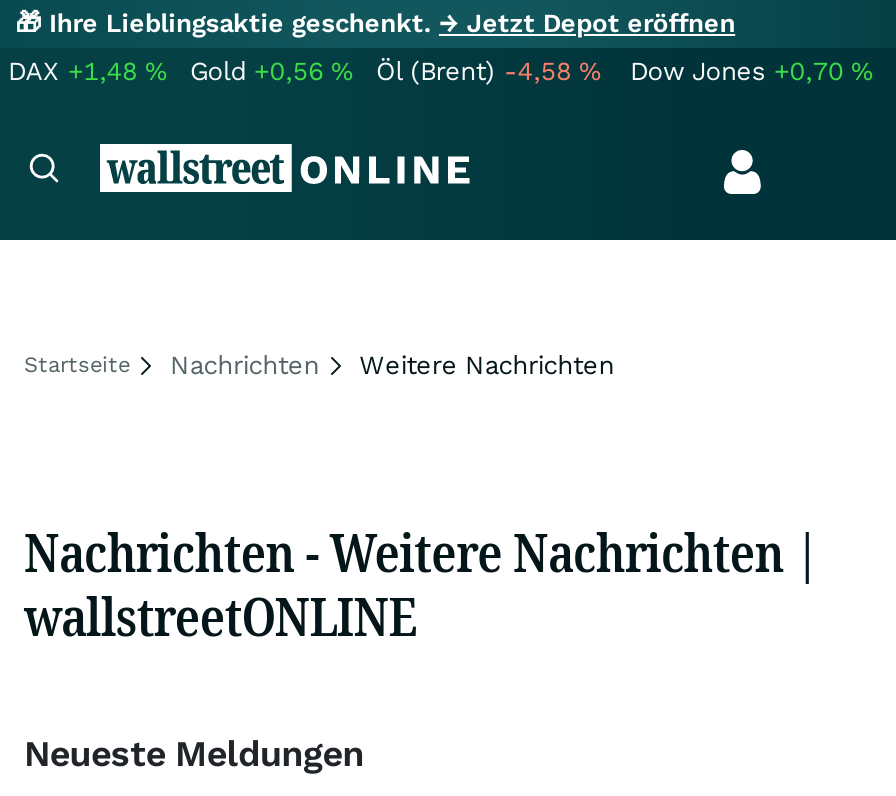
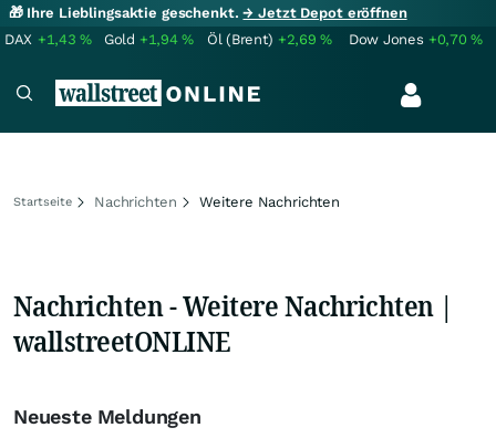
- DAX +1,48%
+ DAX +1,43%

- Gold +0,56%
+ Gold +1,94%

- Öl (Brent) -4,58%
+ Öl (Brent) +2,69%
